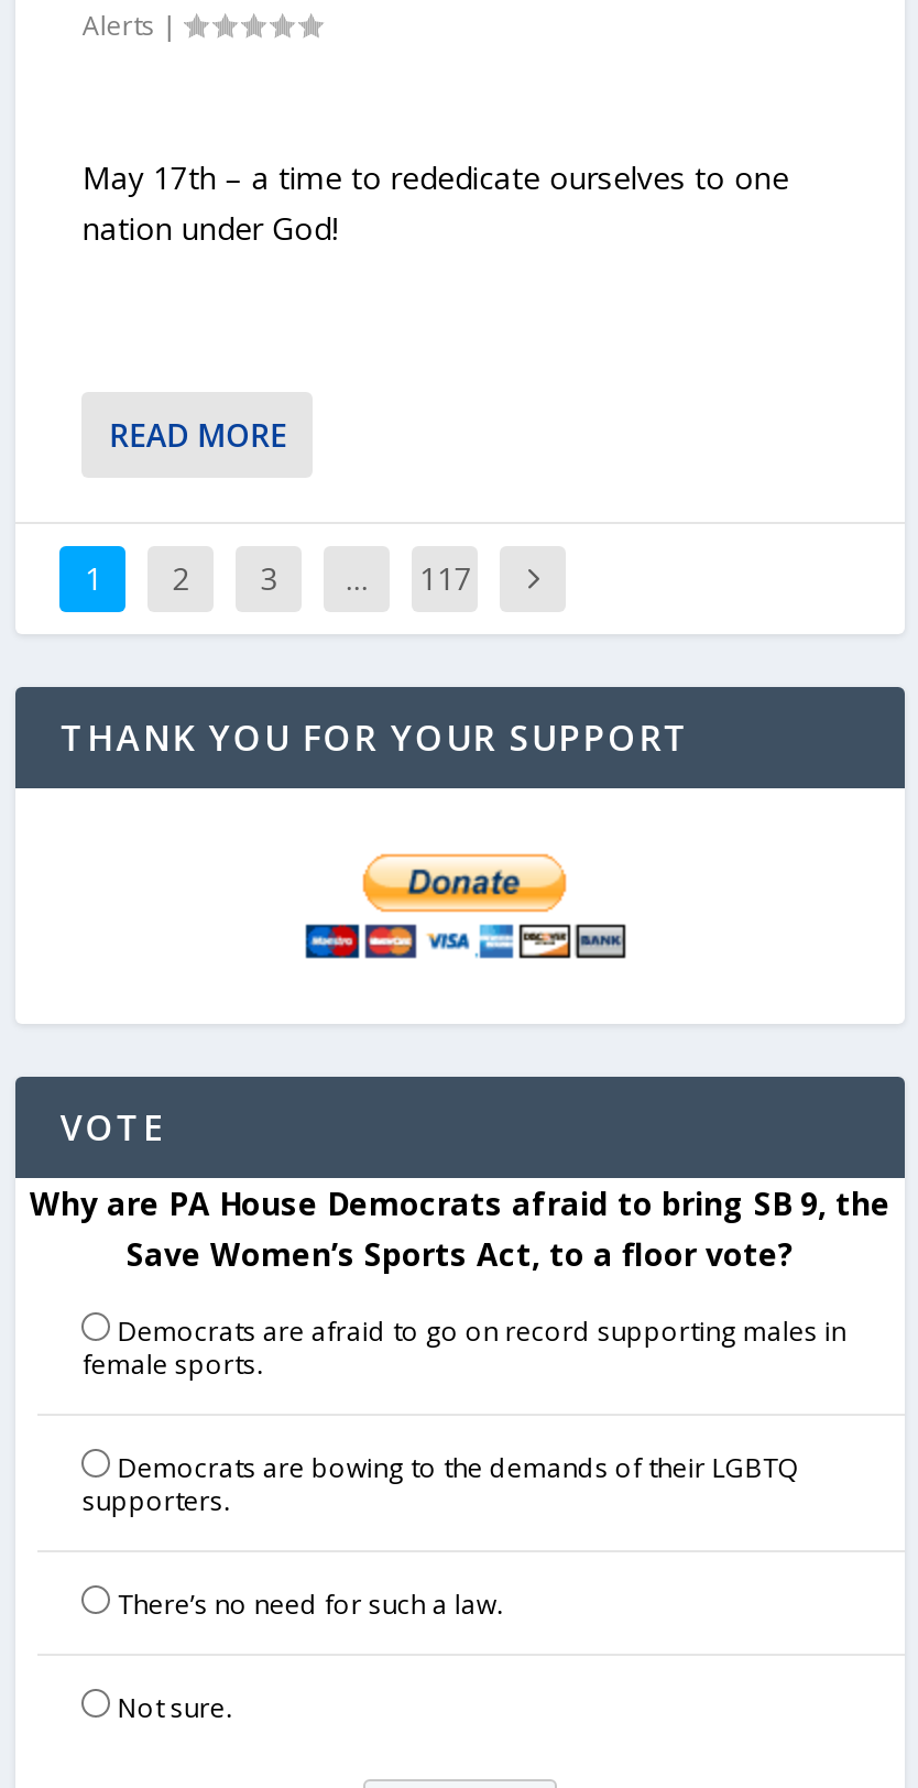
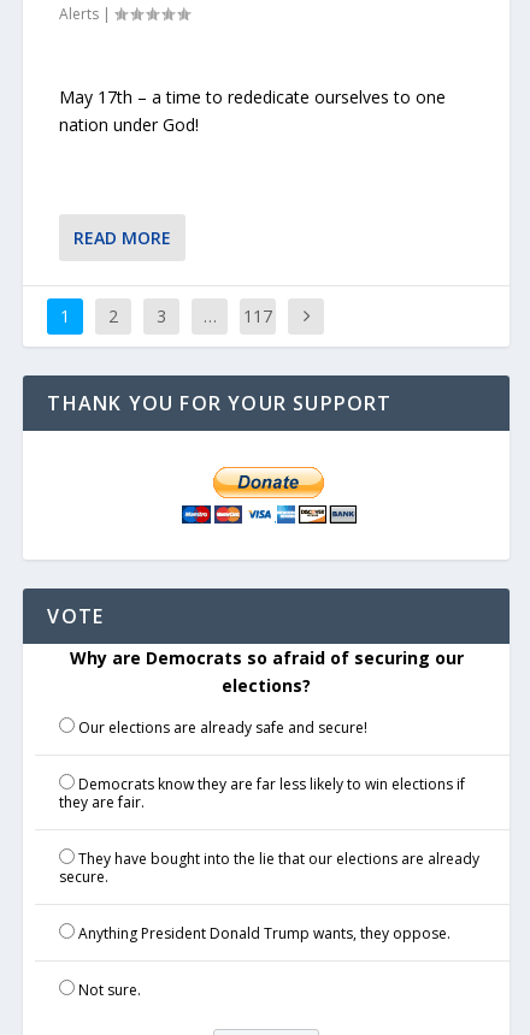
- Why are PA House Democrats afraid to bring SB 9, the
- Save Women’s Sports Act, to a floor vote?
- Democrats are afraid to go on record supporting males in
- female sports.
- Democrats are bowing to the demands of their LGBTQ
- supporters.
- There’s no need for such a law.
+ Why are Democrats so afraid of securing our
+ elections?
+ Our elections are already safe and secure!
+ Democrats know they are far less likely to win elections if
+ they are fair.
+ They have bought into the lie that our elections are already
+ secure.
+ Anything President Donald Trump wants, they oppose.
